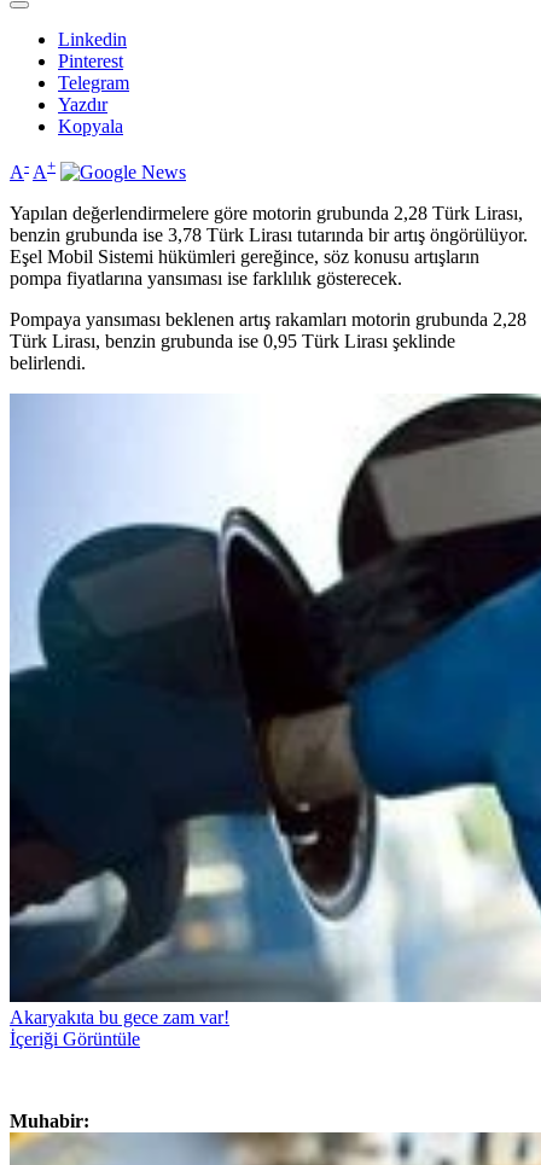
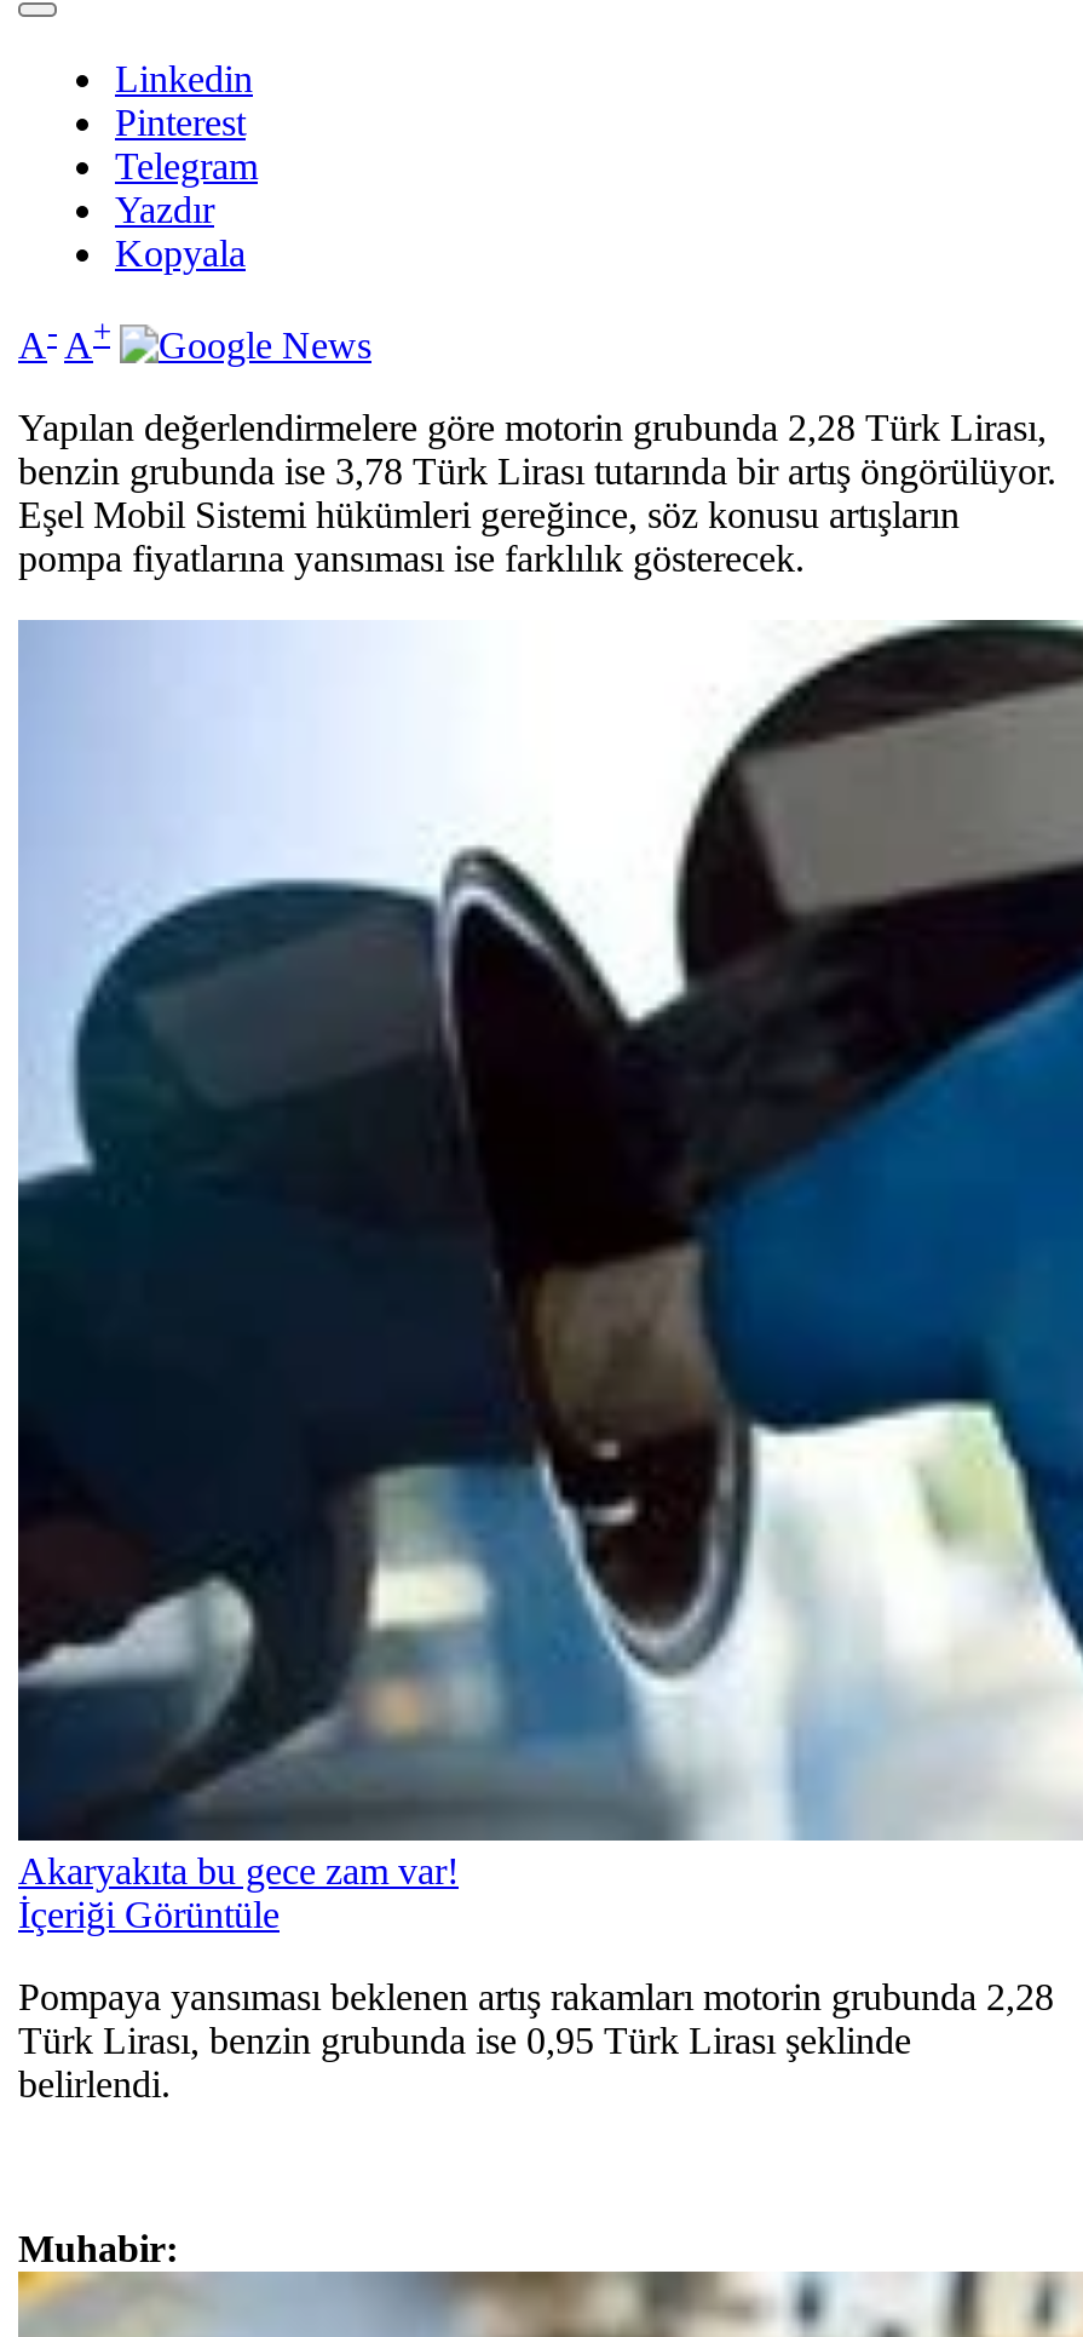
moved down: Pompaya yansıması beklenen artış rakamları motorin grubunda 2,28 | Türk Lirası, benzin grubunda ise 0,95 Türk Lirası şeklinde | belirlendi.

moved up: [image] | Akaryakıta bu gece zam var! | İçeriği Görüntüle
